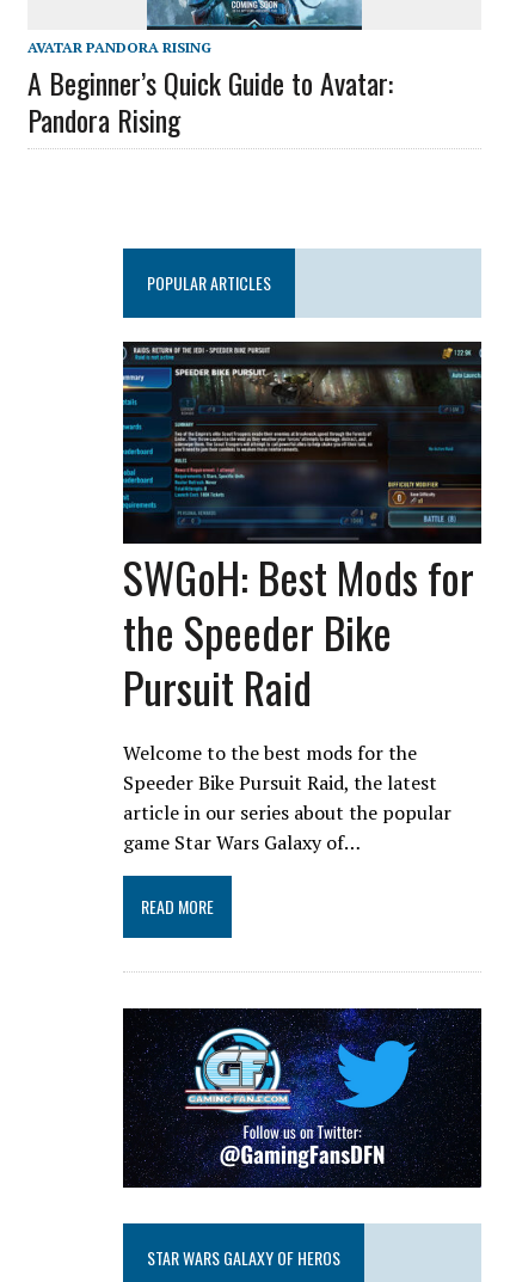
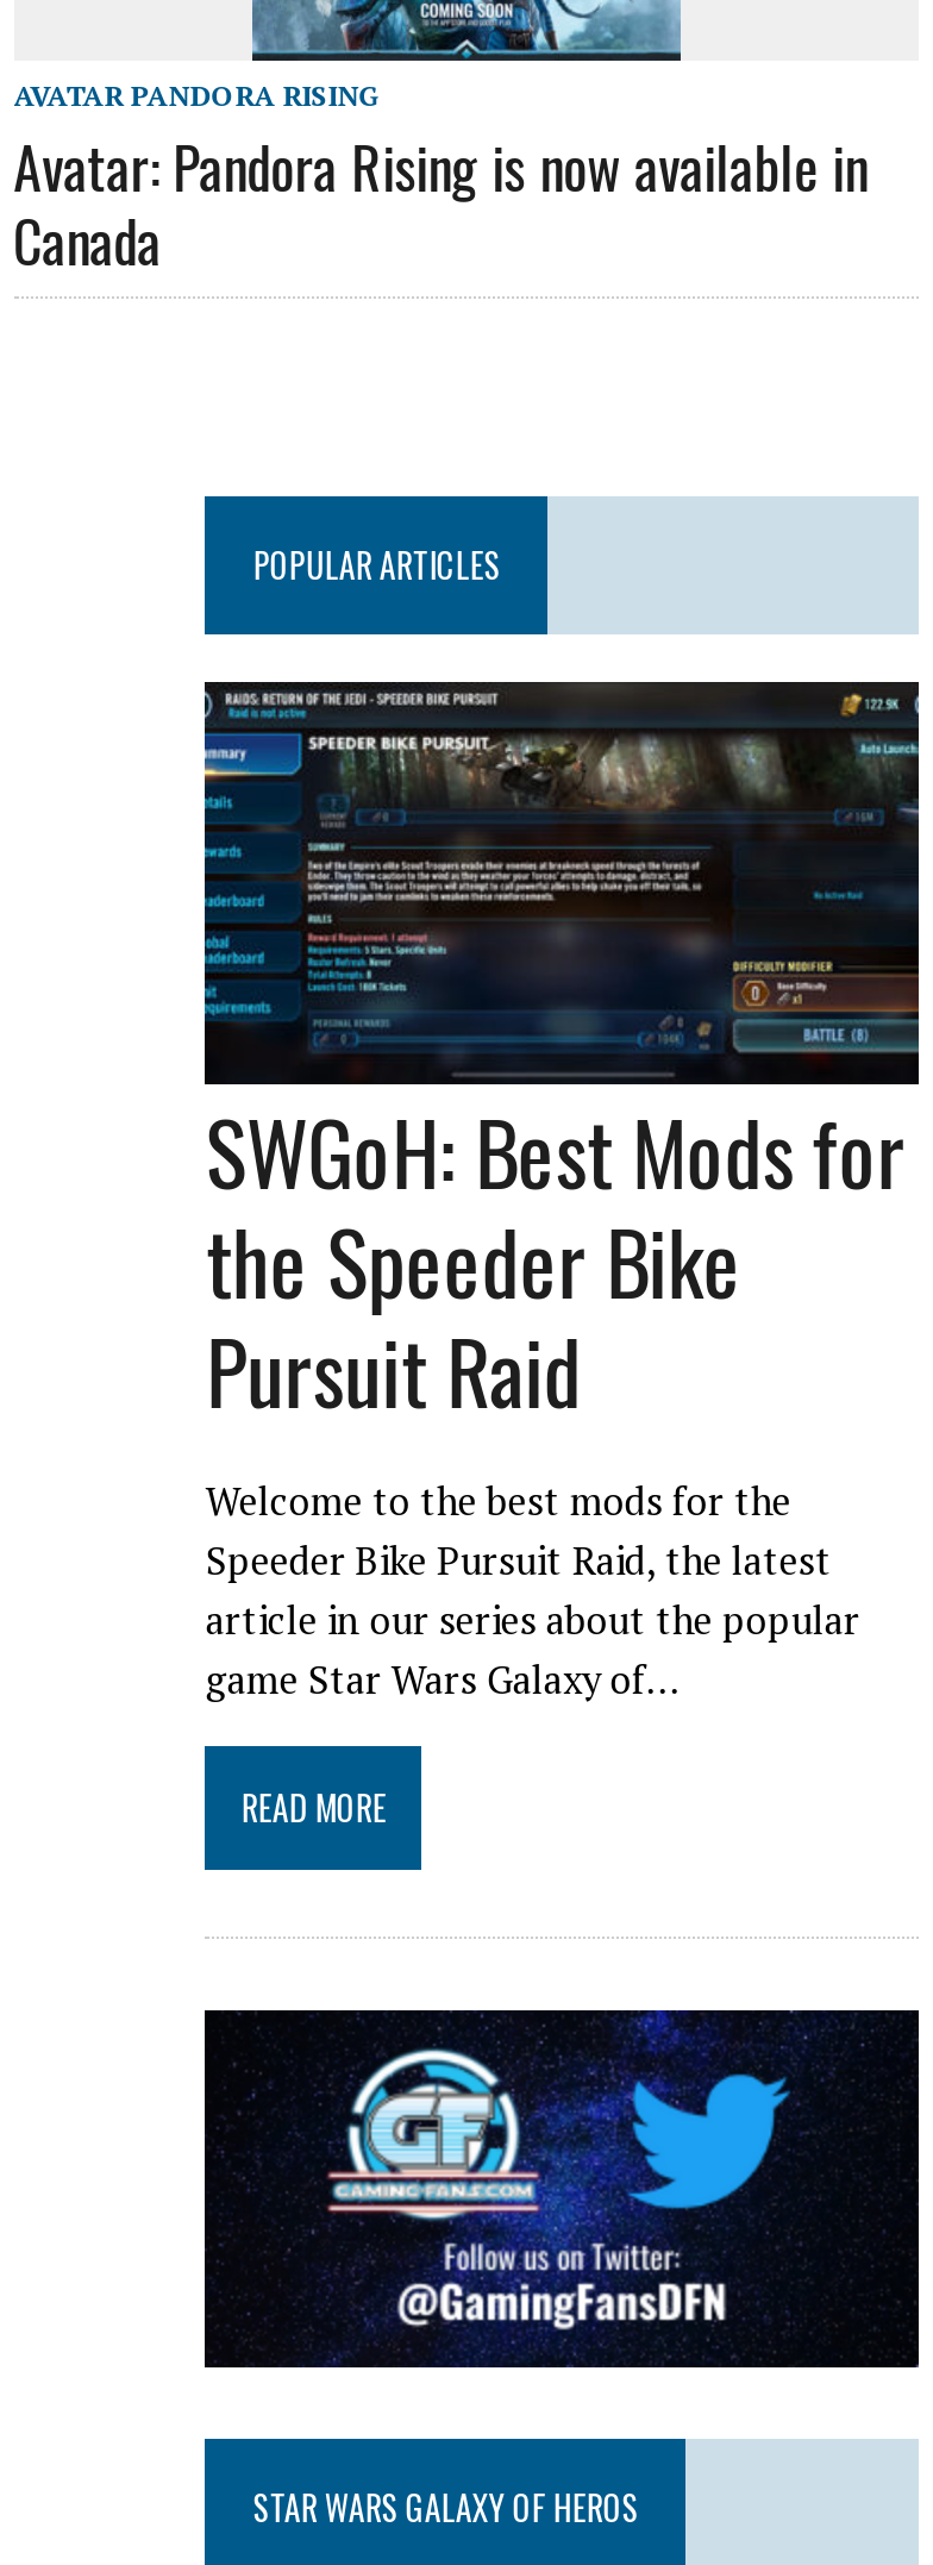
- A Beginner’s Quick Guide to Avatar:
- Pandora Rising
+ Avatar: Pandora Rising is now available in
+ Canada
